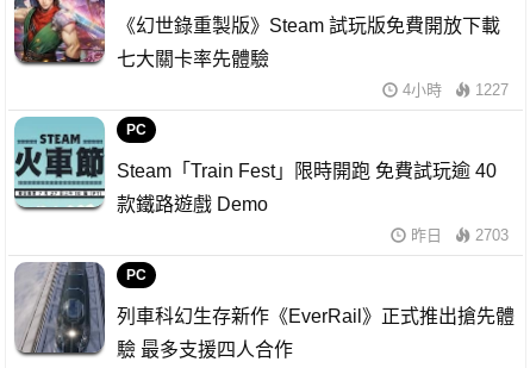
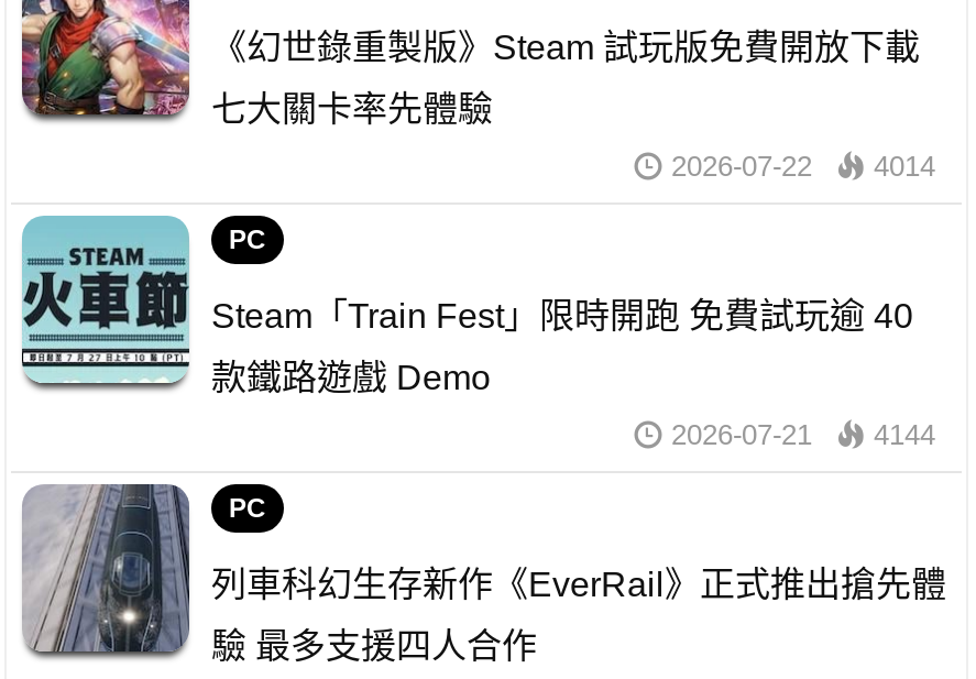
- 4小時
- 1227
+ 2026-07-22
+ 4014

- 昨日
- 2703
+ 2026-07-21
+ 4144
